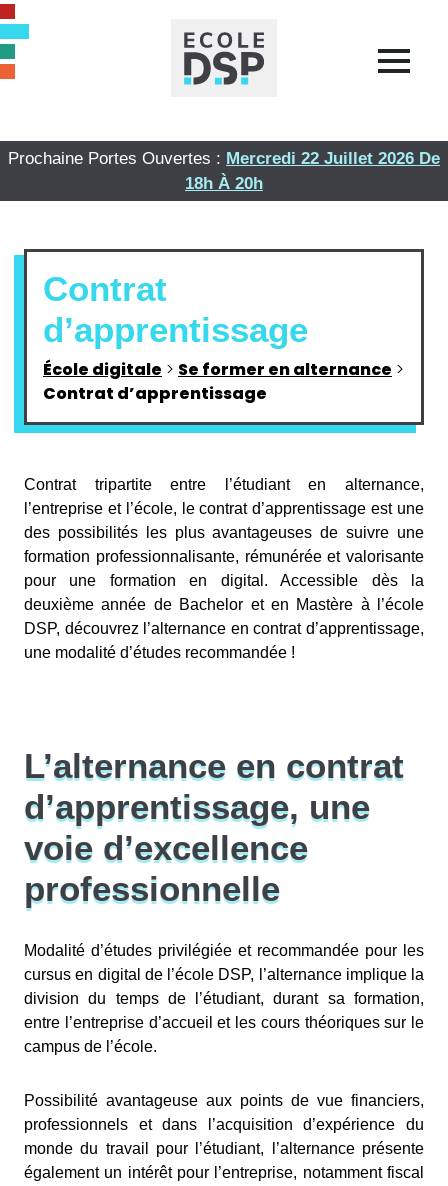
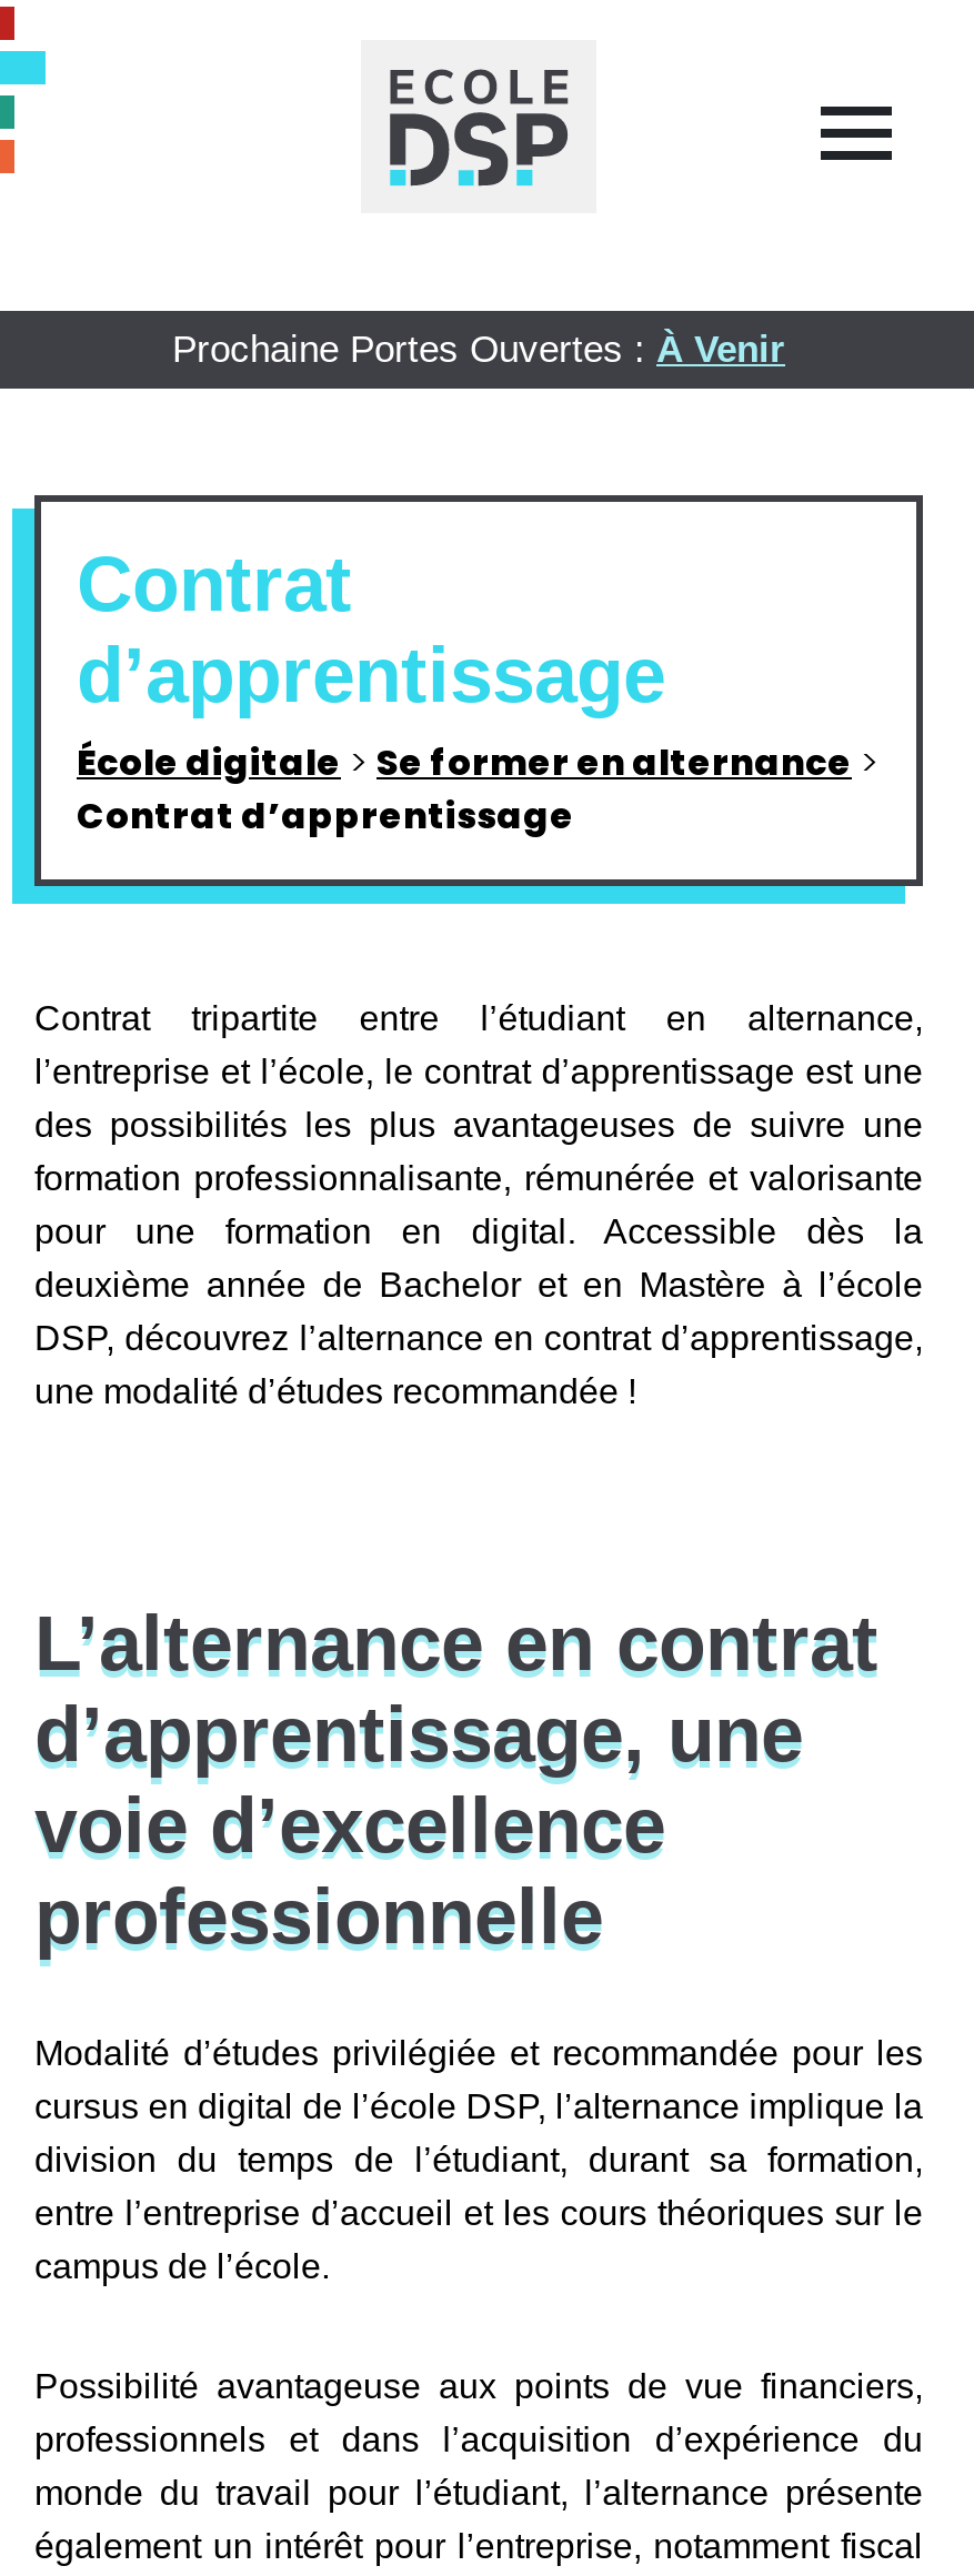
- Prochaine Portes Ouvertes : Mercredi 22 Juillet 2026 De
- 18h À 20h
+ Prochaine Portes Ouvertes : À Venir
